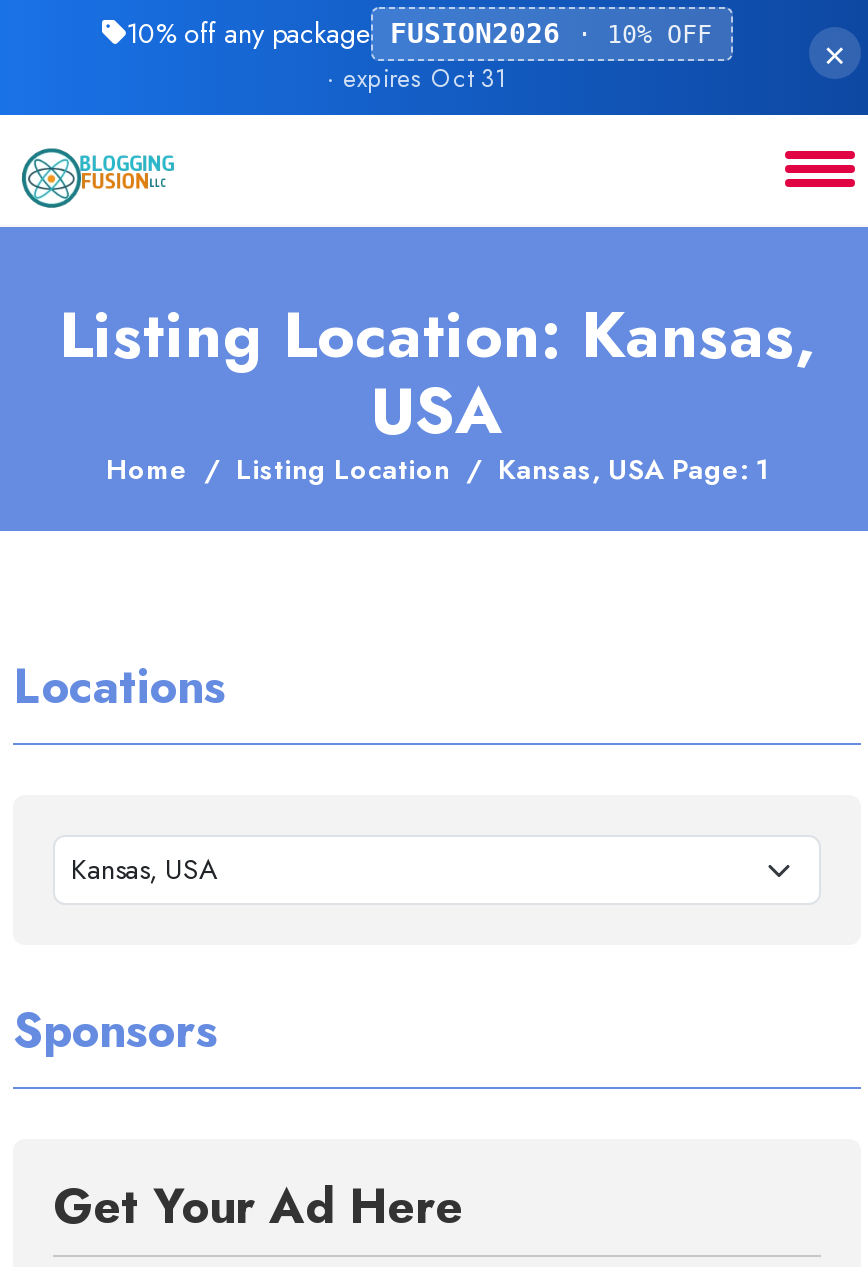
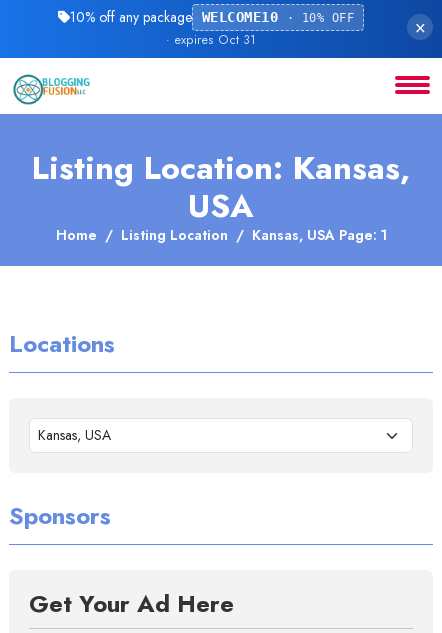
- 10% off any package FUSION2026 · 10% OFF
+ 10% off any package WELCOME10 · 10% OFF
